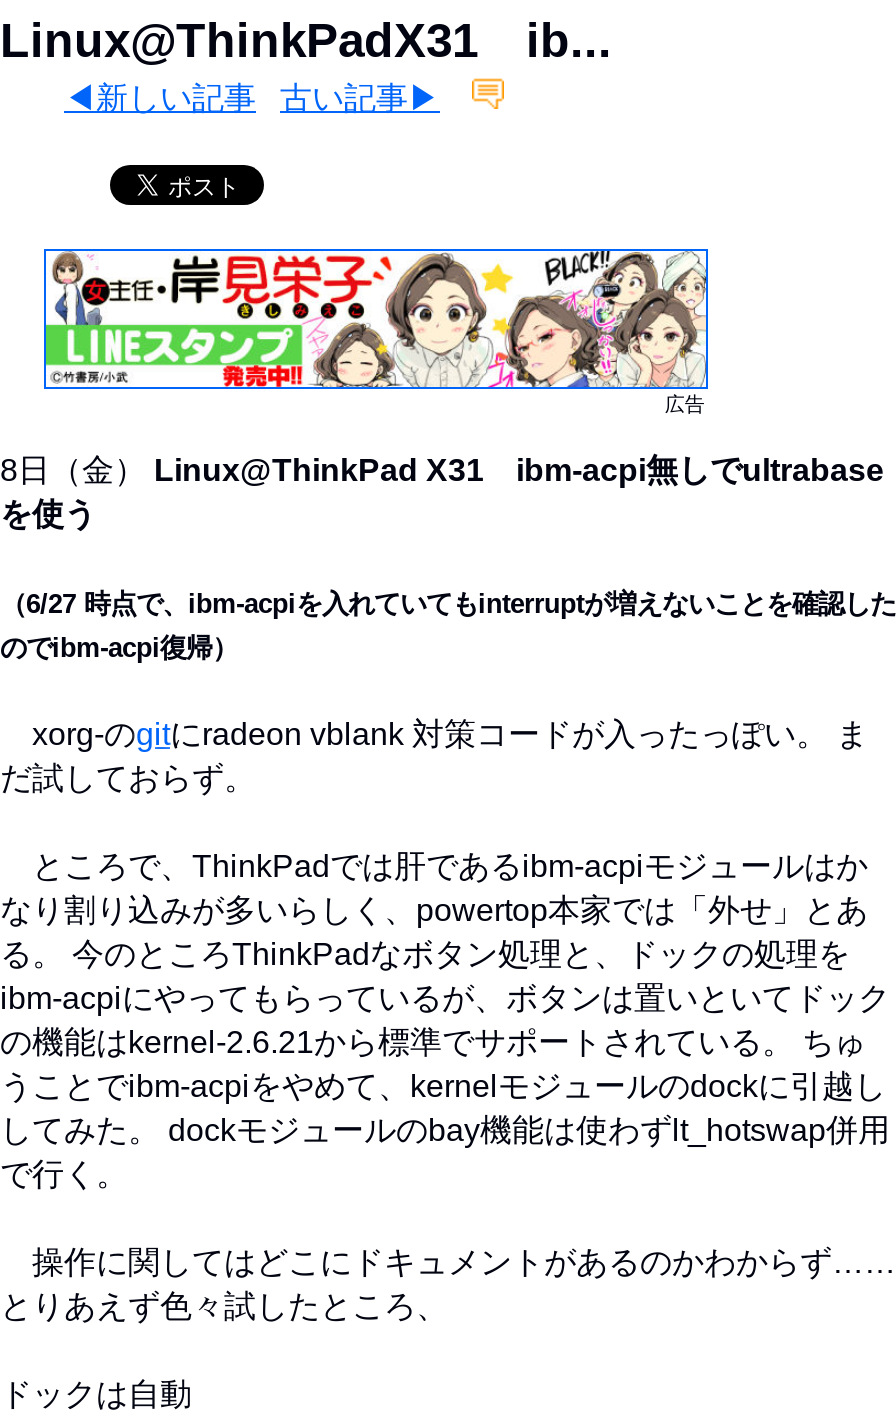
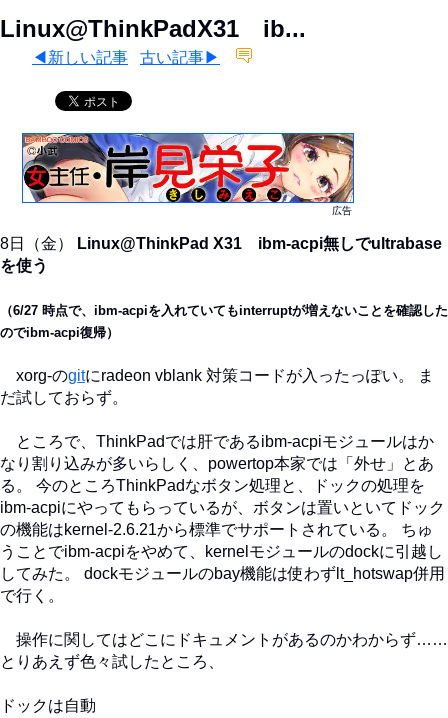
- [image]
+ [image]
